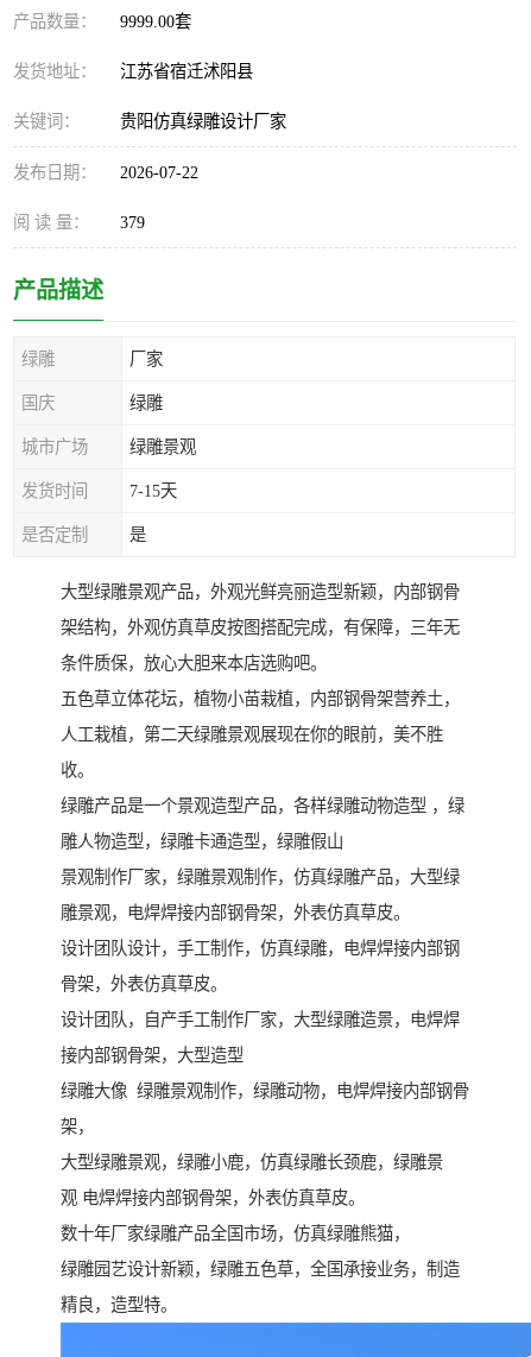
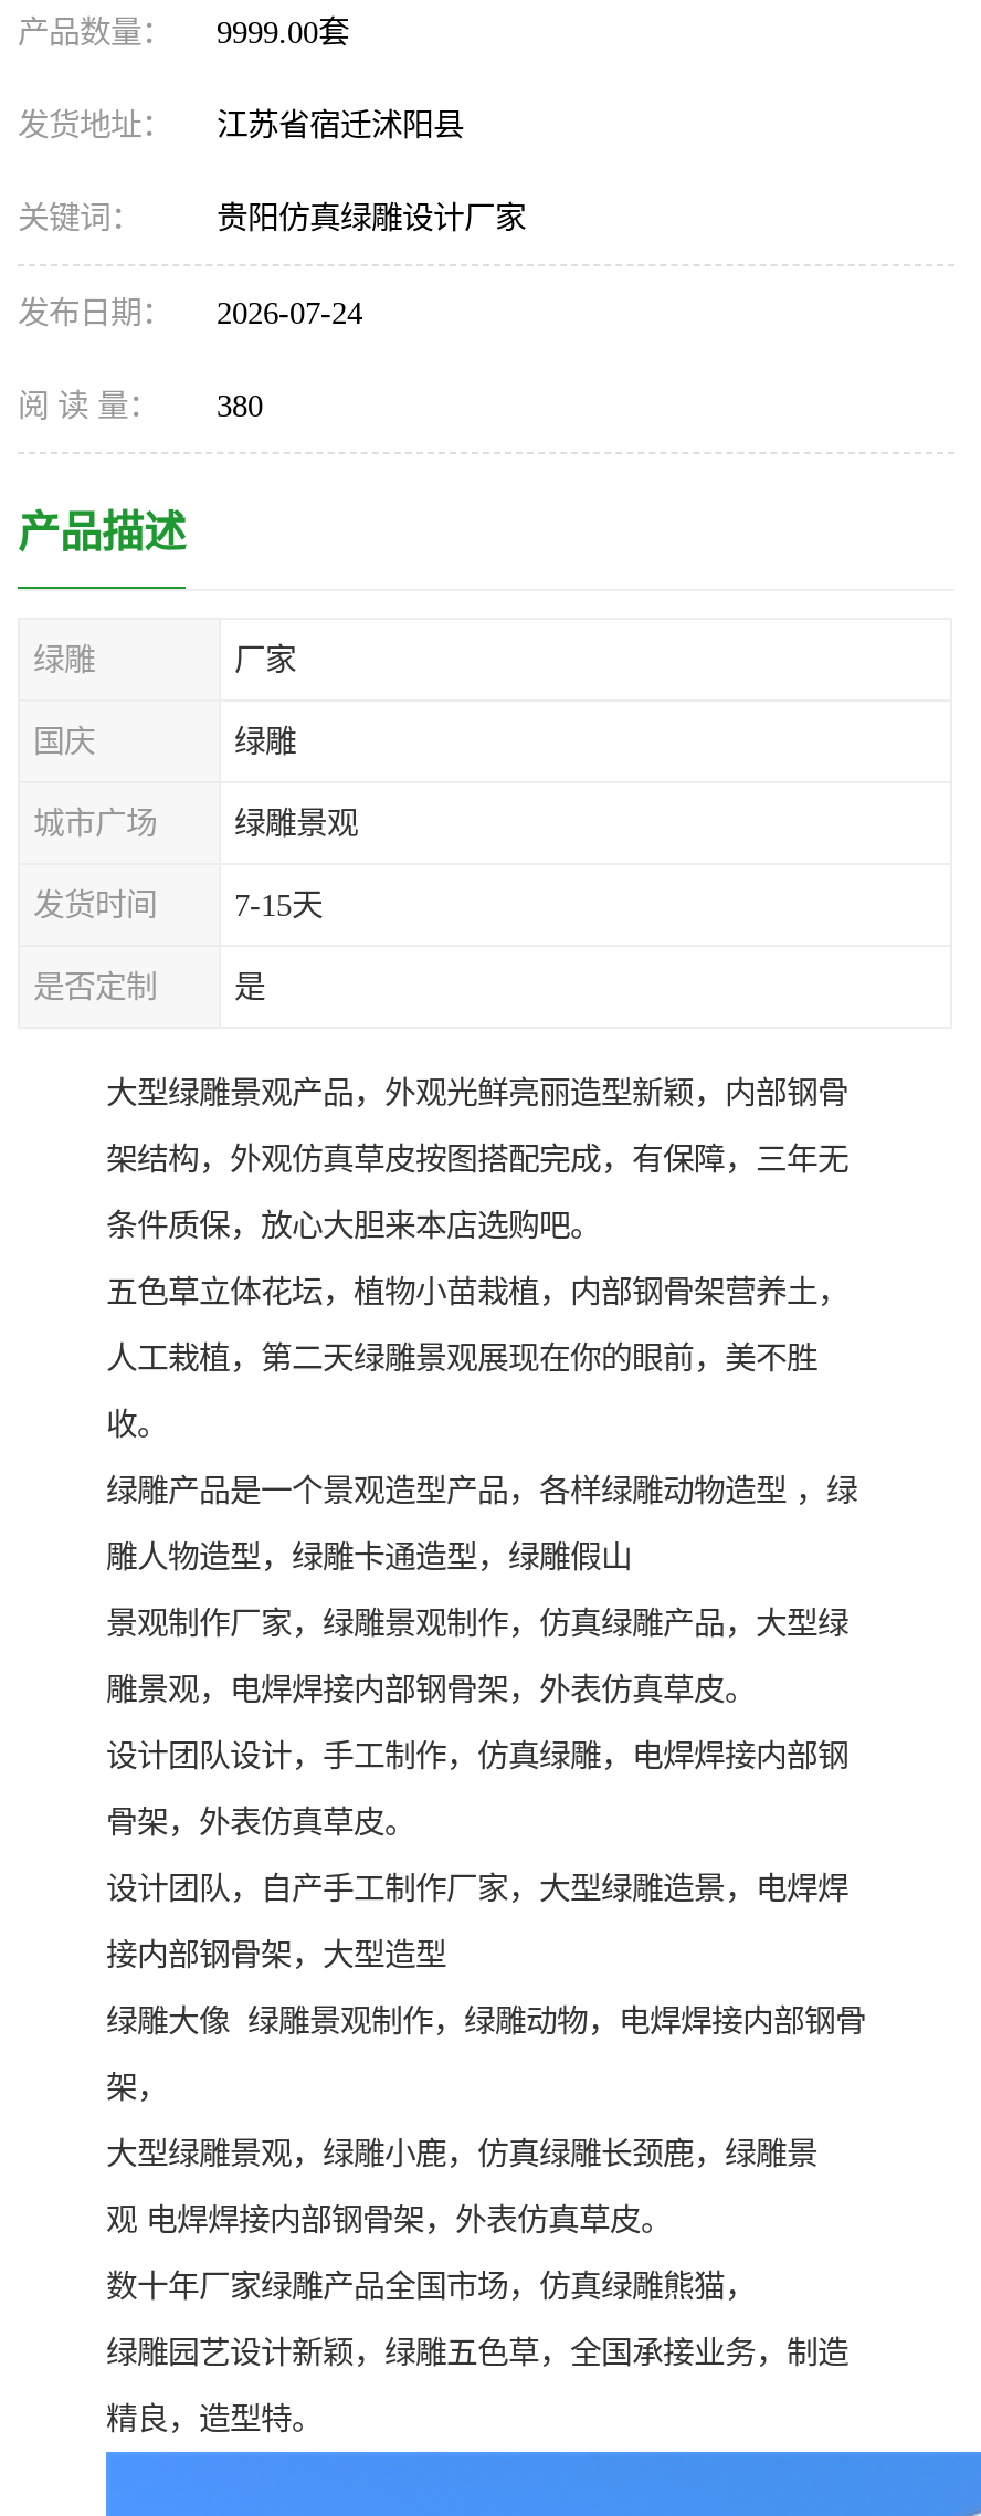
- 发布日期： 2026-07-22
+ 发布日期： 2026-07-24

- 阅 读 量： 379
+ 阅 读 量： 380
